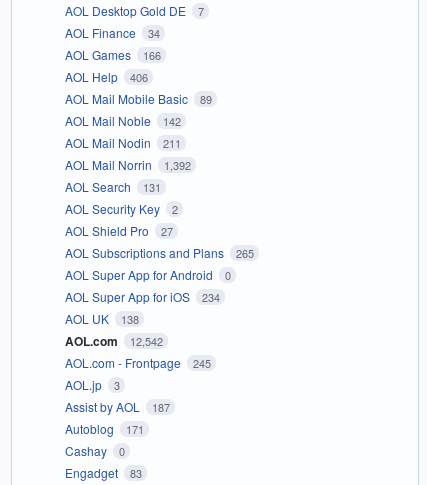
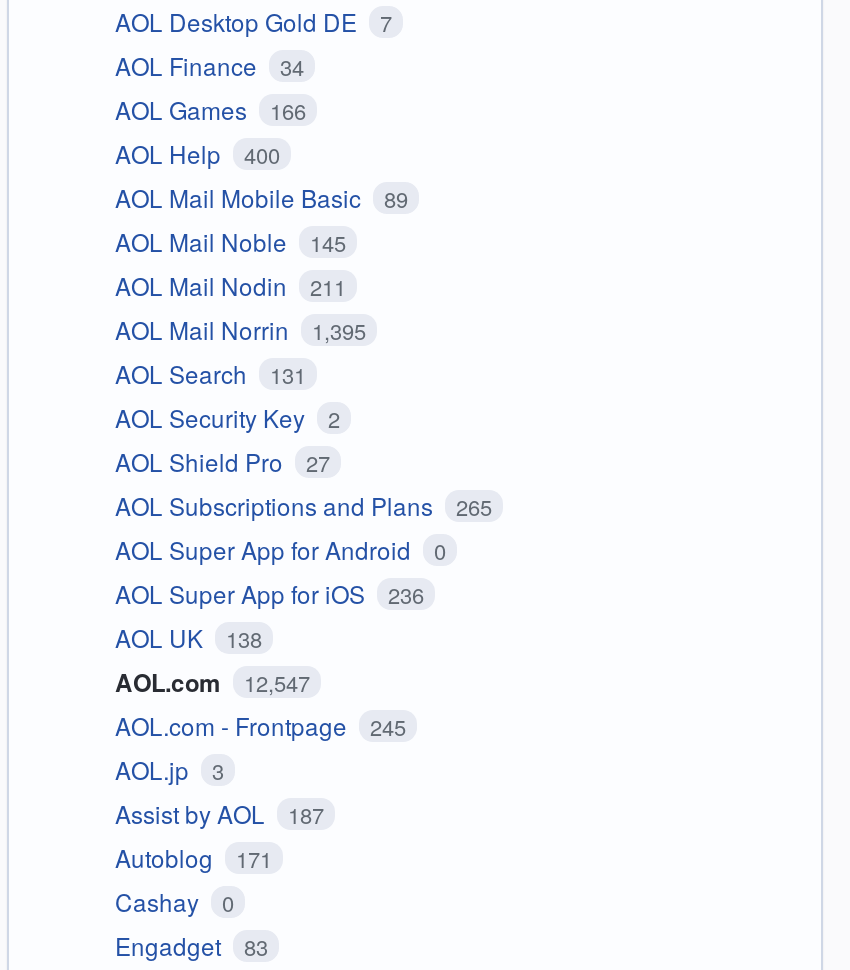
- AOL Help 406
+ AOL Help 400

- AOL Mail Noble 142
+ AOL Mail Noble 145

- AOL Mail Norrin 1,392
+ AOL Mail Norrin 1,395

- AOL Super App for iOS 234
+ AOL Super App for iOS 236

- AOL.com 12,542
+ AOL.com 12,547
